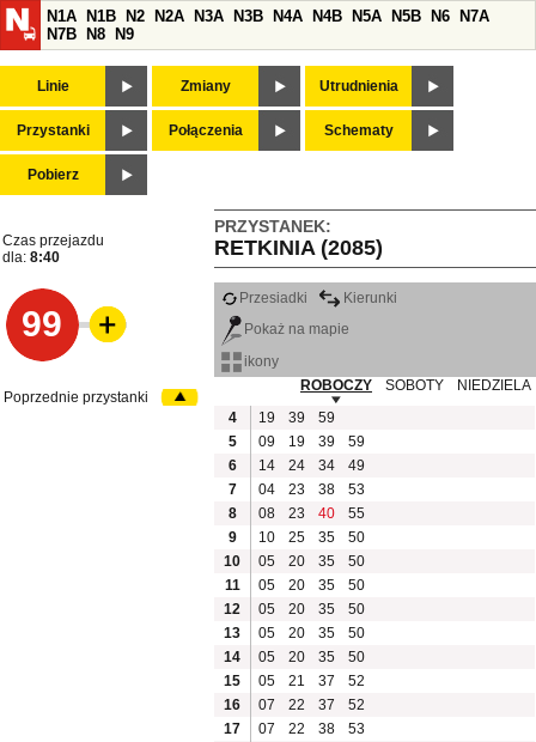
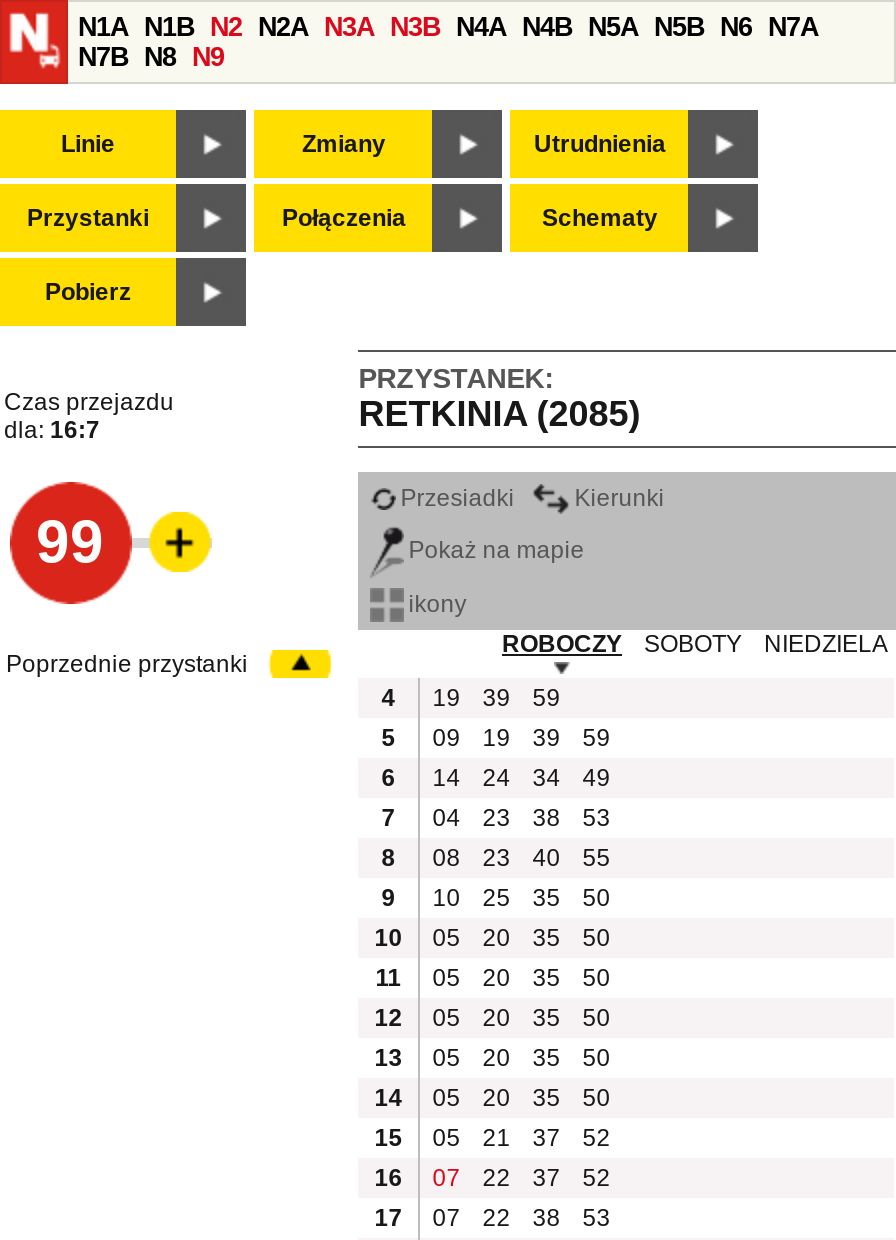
- dla: 8:40
+ dla: 16:7
